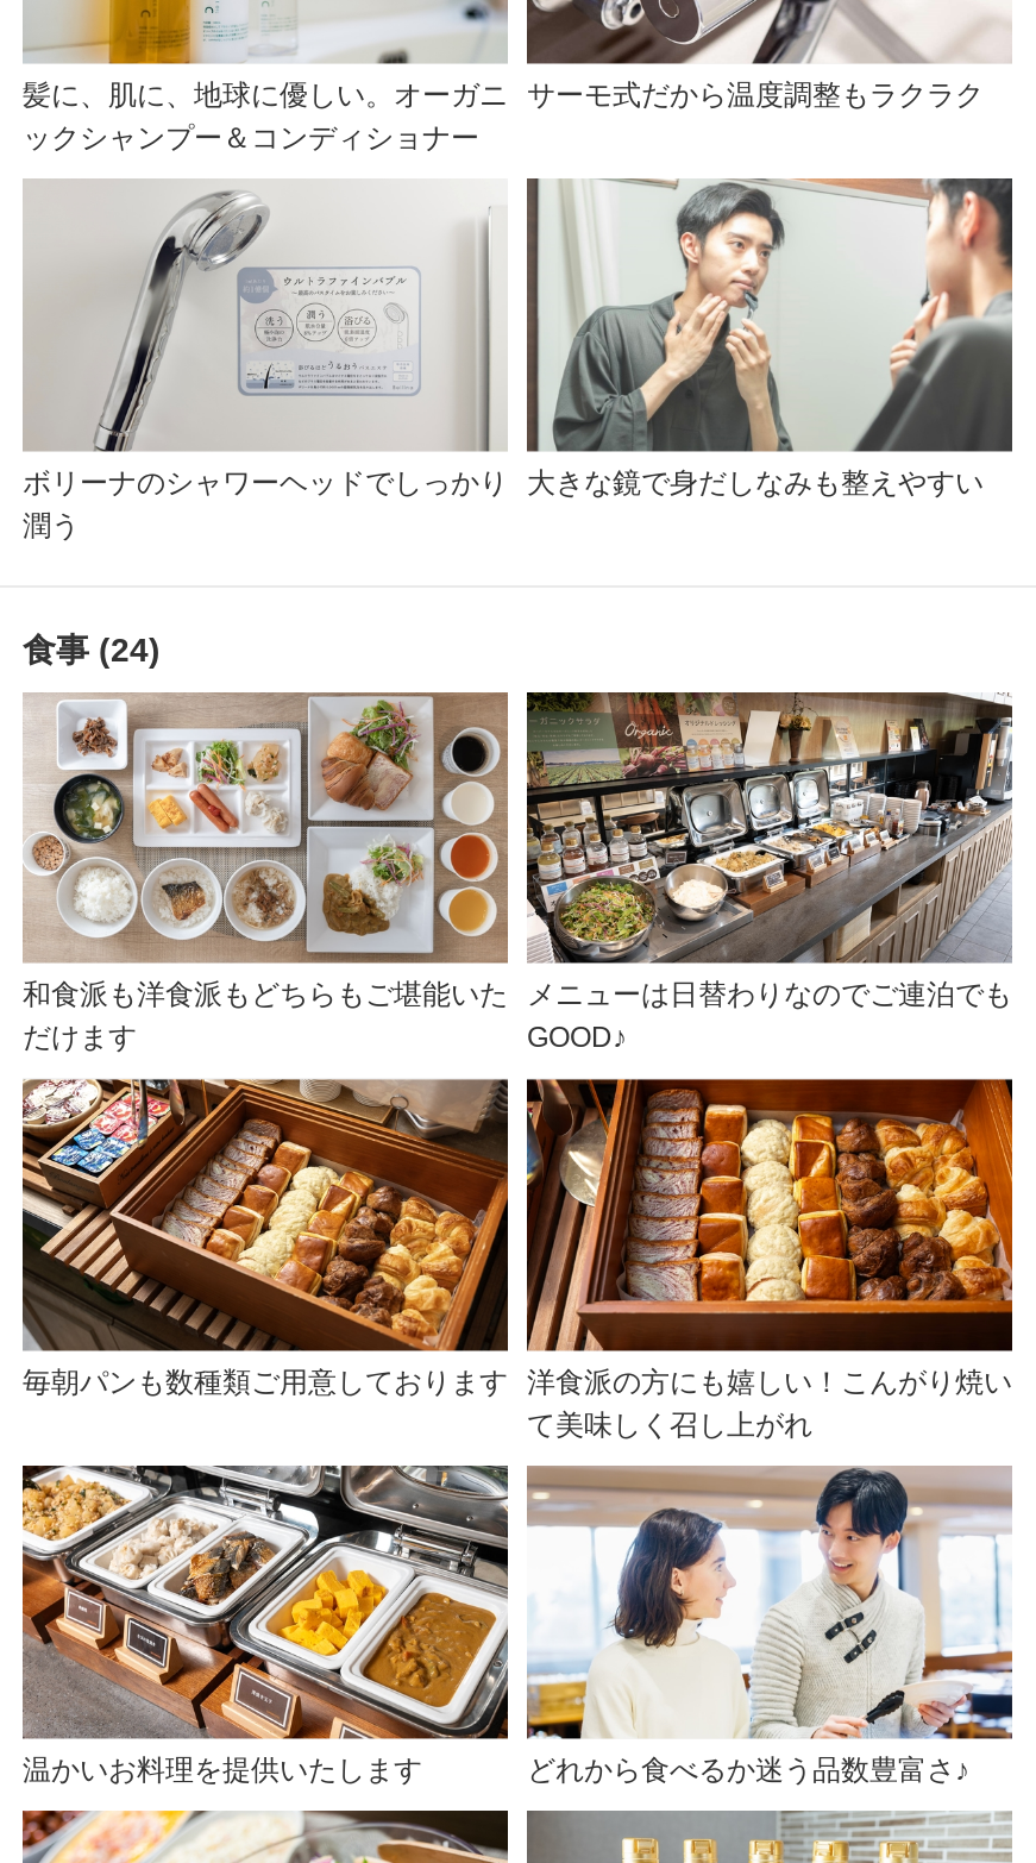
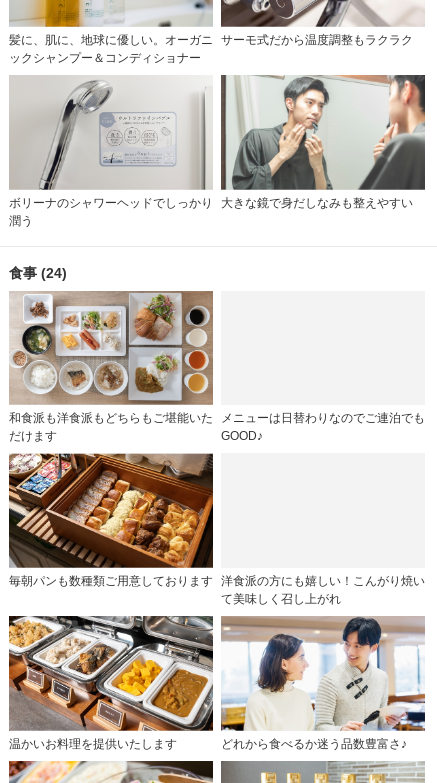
- [image]

- [image]
